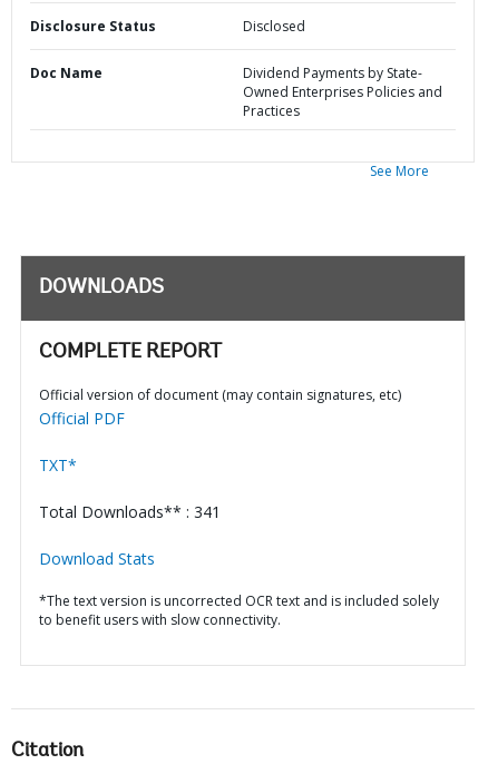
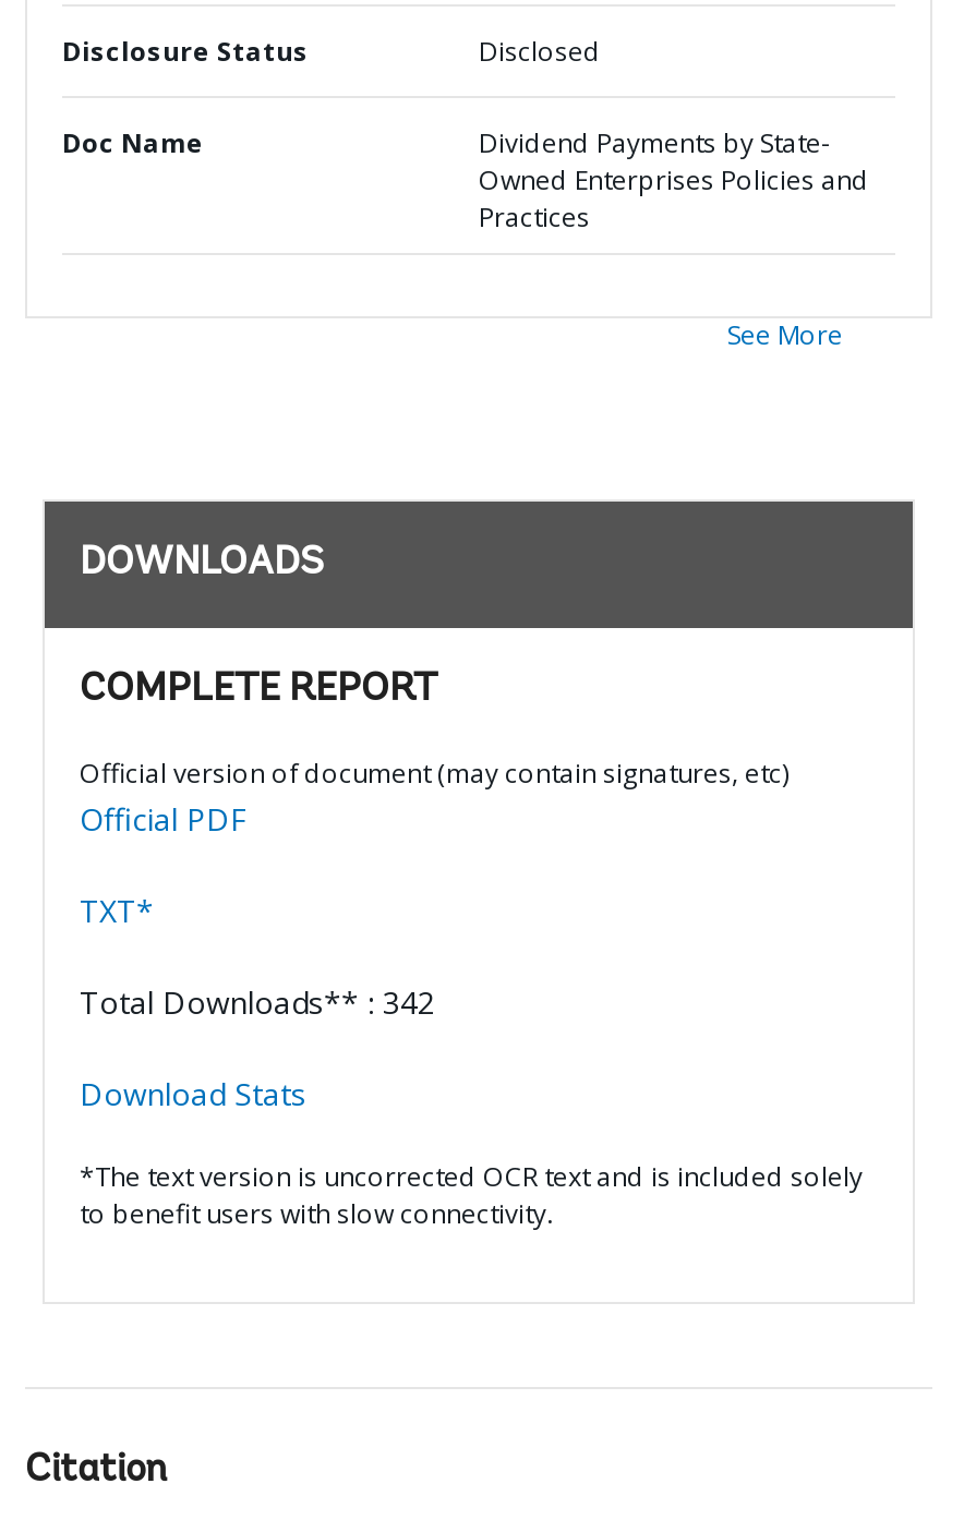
- Total Downloads** : 341
+ Total Downloads** : 342
